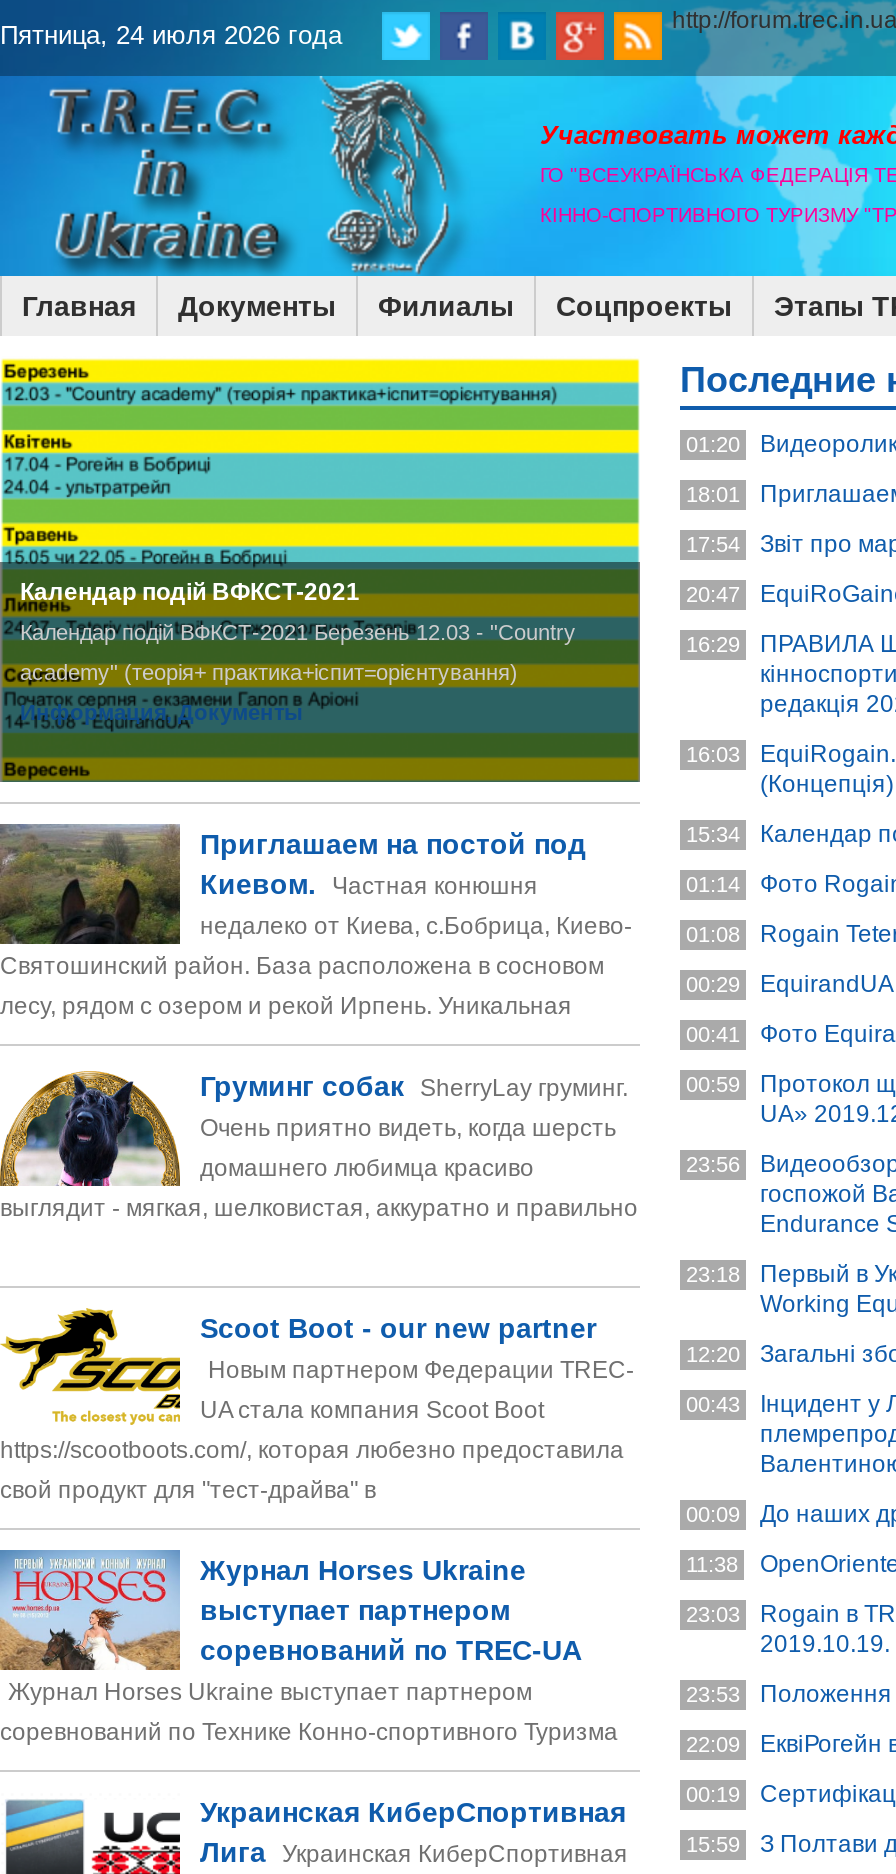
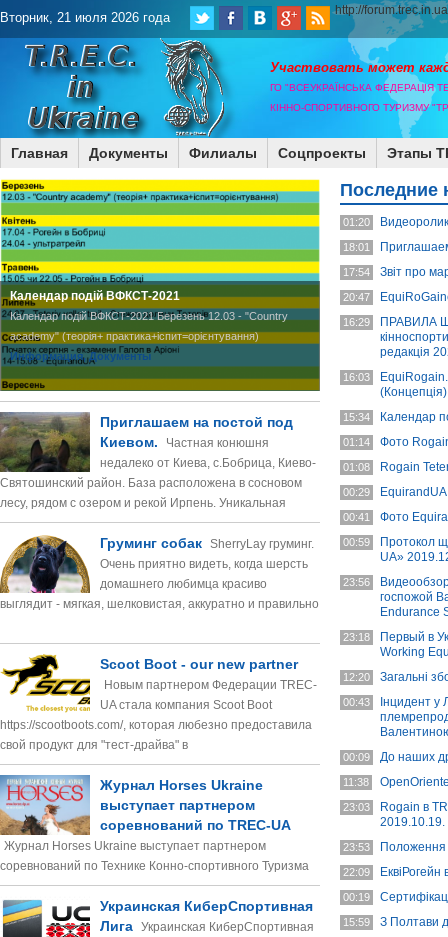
- Пятница, 24 июля 2026 года
+ Вторник, 21 июля 2026 года
